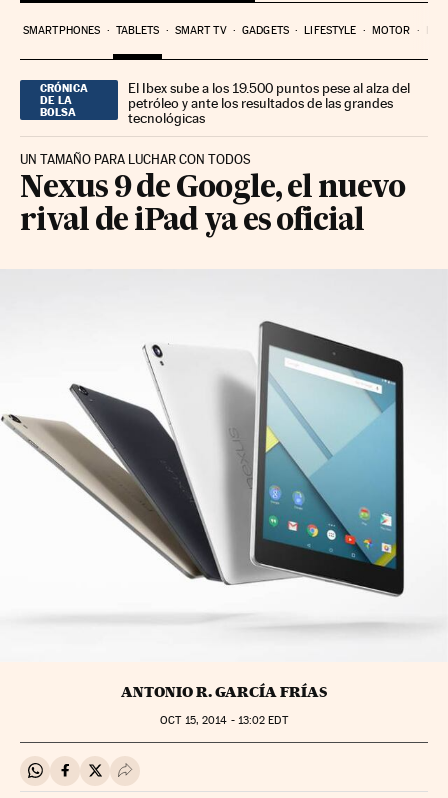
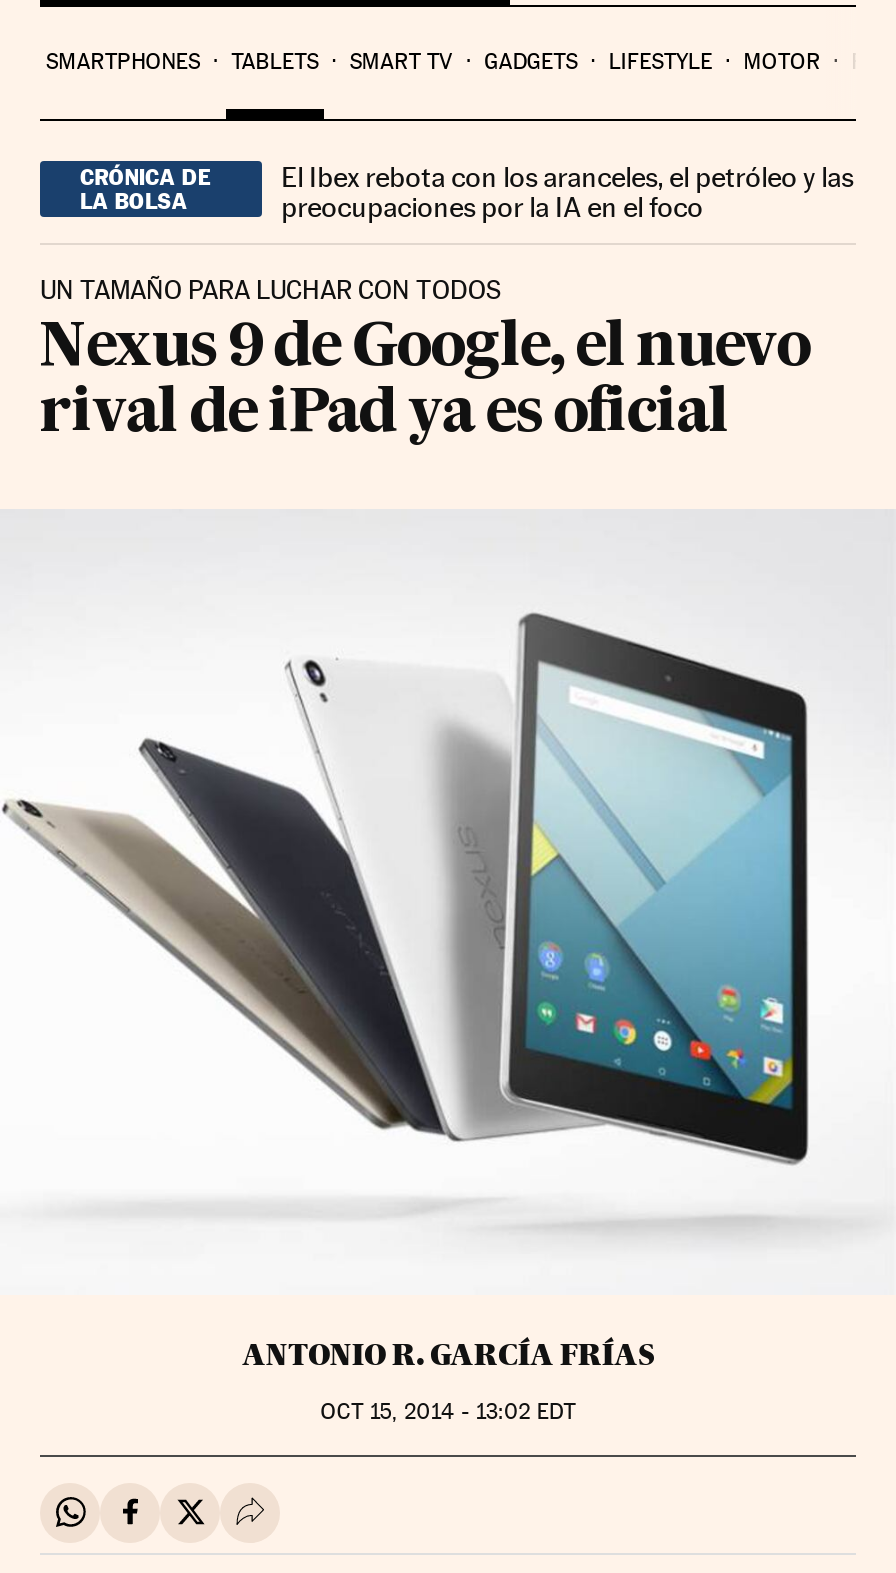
- El Ibex sube a los 19.500 puntos pese al alza del
- petróleo y ante los resultados de las grandes
- tecnológicas
+ El Ibex rebota con los aranceles, el petróleo y las
+ preocupaciones por la IA en el foco
